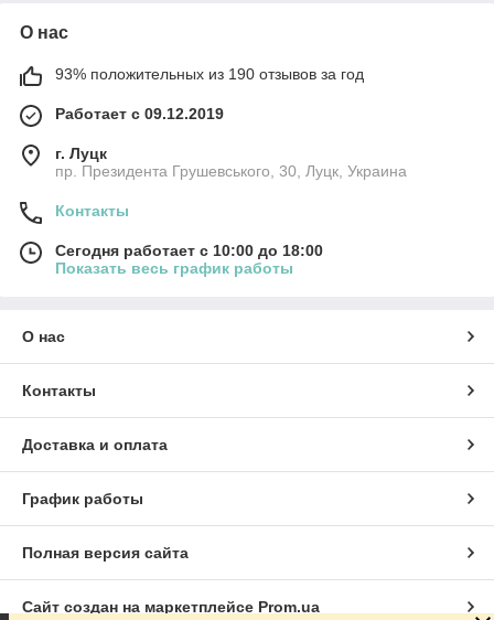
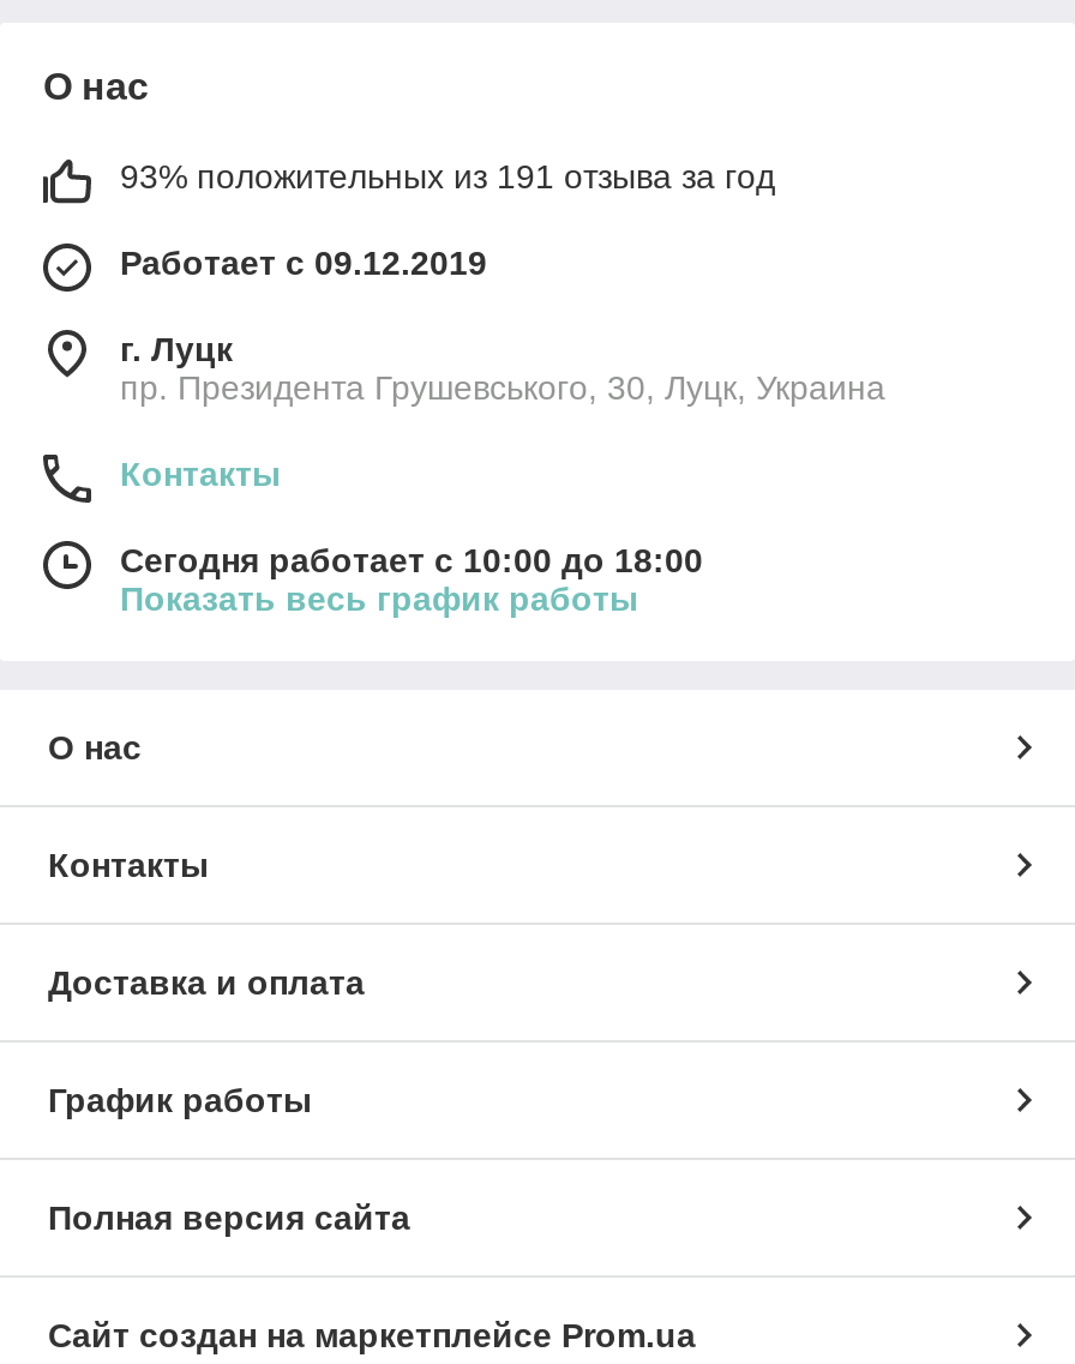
- 93% положительных из 190 отзывов за год
+ 93% положительных из 191 отзыва за год
